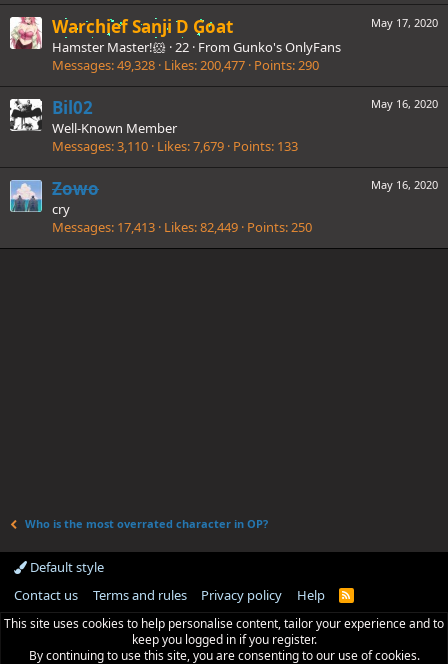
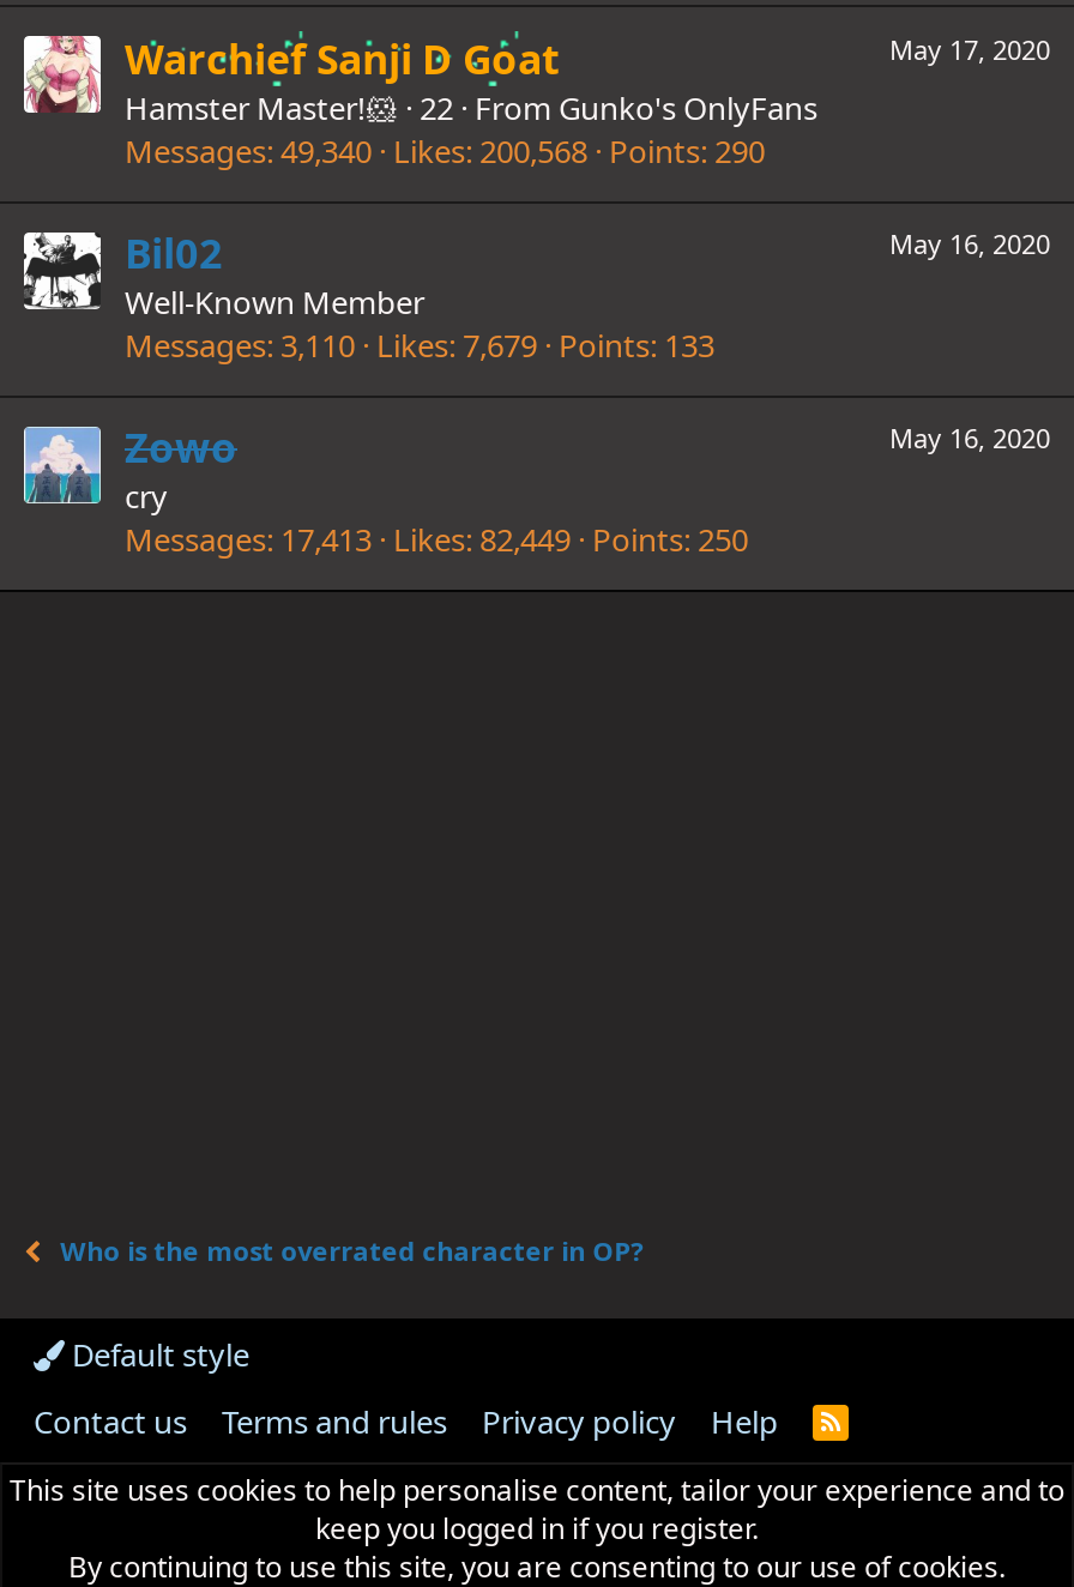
- Messages 49,328 Likes 200,477 Points 290
+ Messages 49,340 Likes 200,568 Points 290
